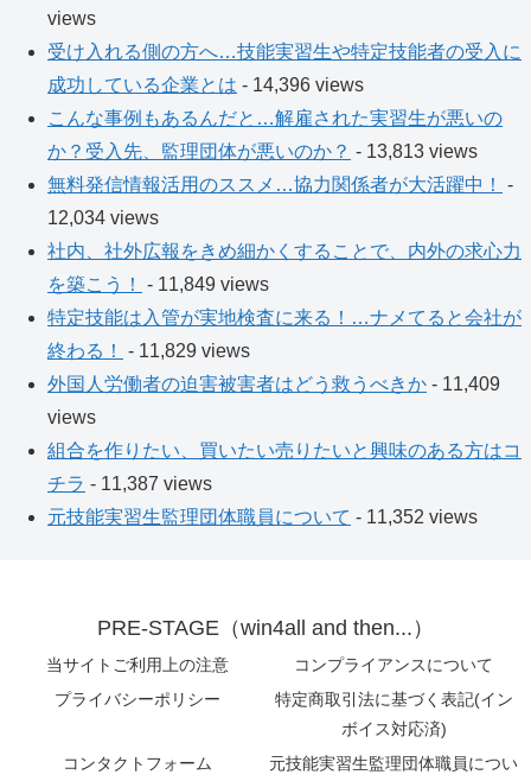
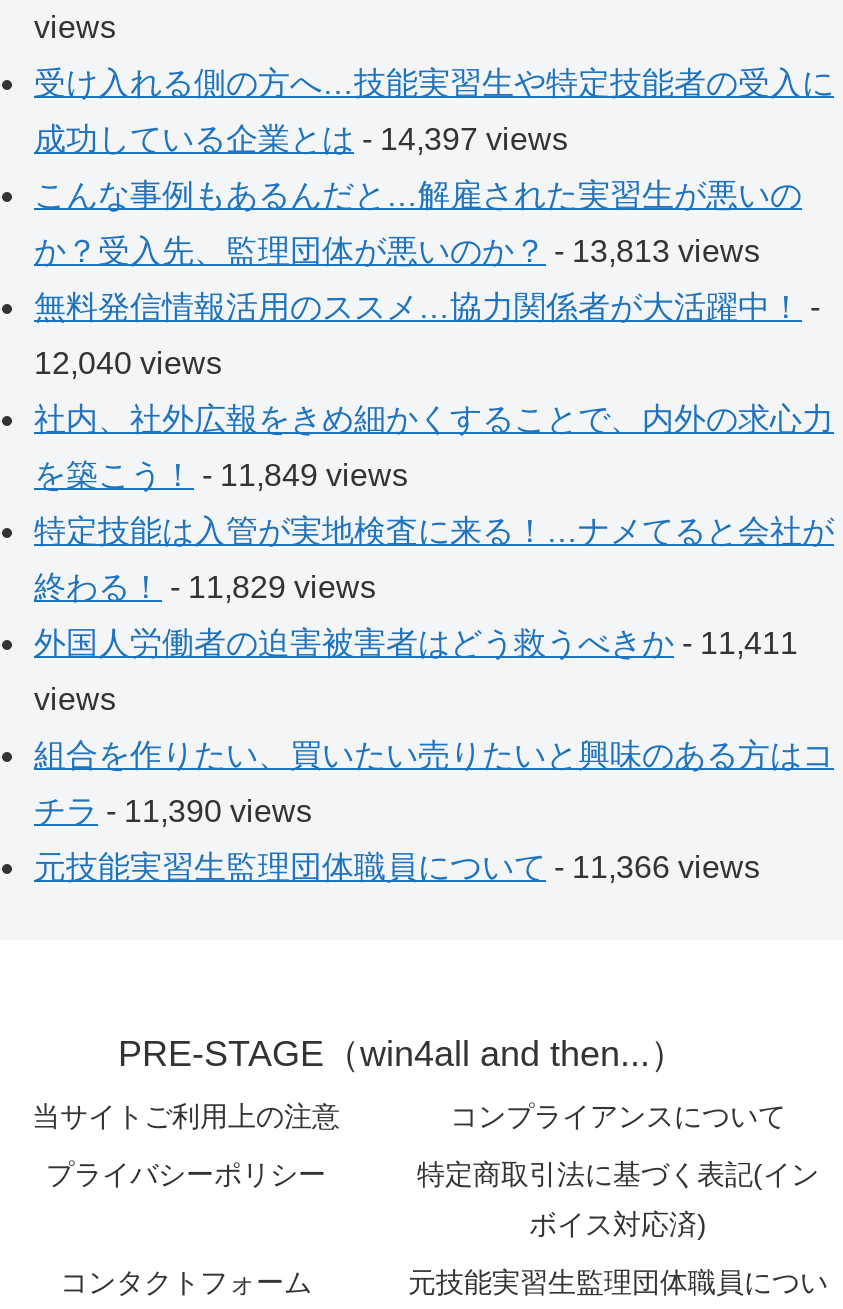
- 成功している企業とは- 14,396 views
+ 成功している企業とは- 14,397 views

- 12,034 views
+ 12,040 views

- 外国人労働者の迫害被害者はどう救うべきか- 11,409
+ 外国人労働者の迫害被害者はどう救うべきか- 11,411

- チラ- 11,387 views
+ チラ- 11,390 views

- 元技能実習生監理団体職員について- 11,352 views
+ 元技能実習生監理団体職員について- 11,366 views
